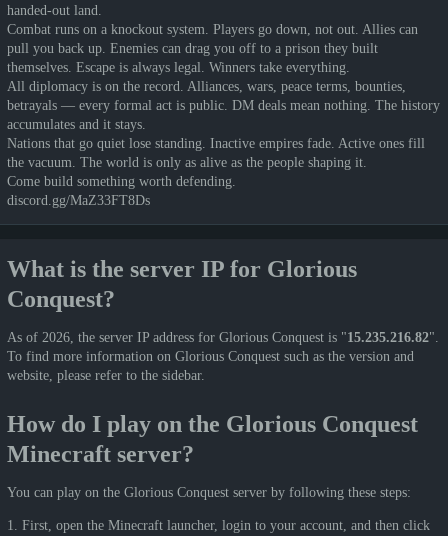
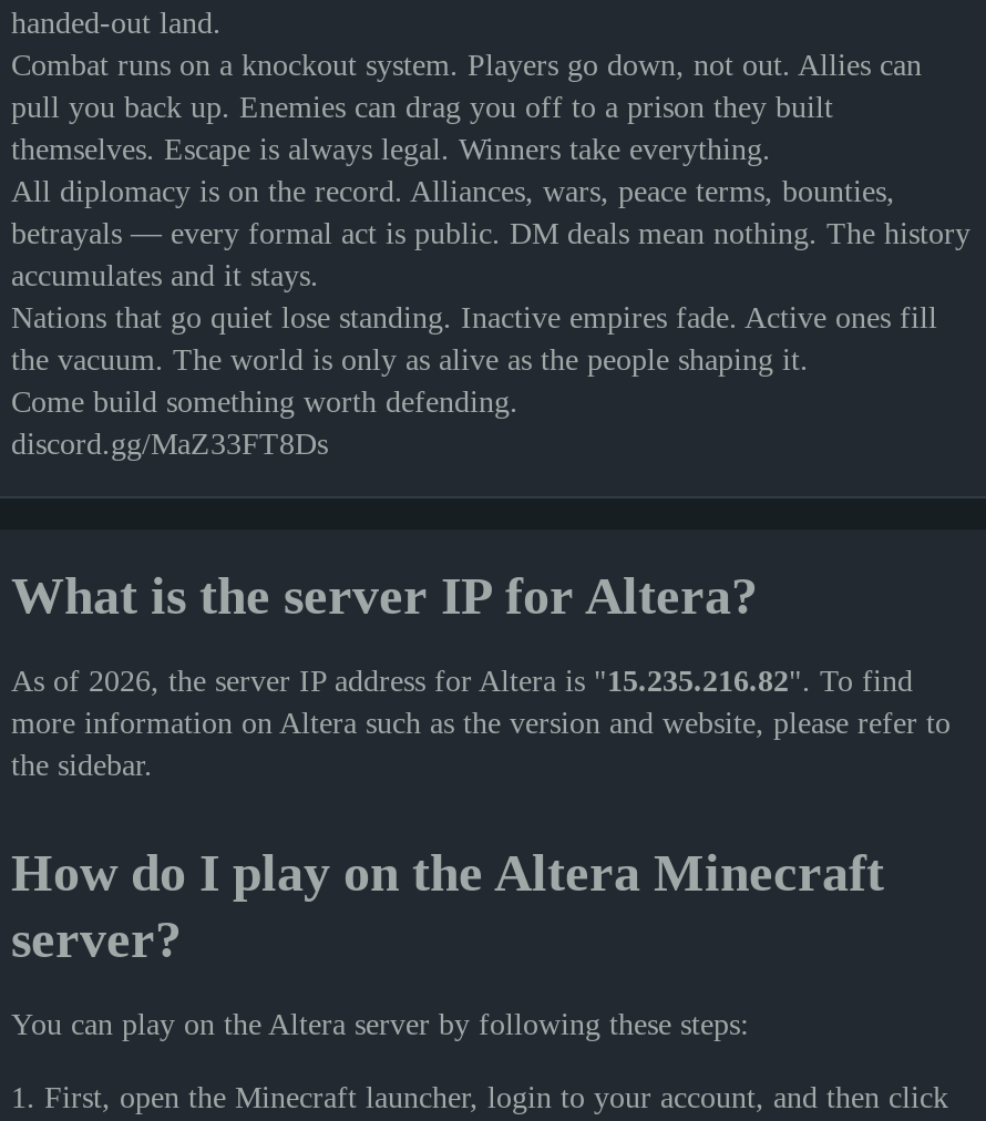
- What is the server IP for Glorious
- Conquest?
+ What is the server IP for Altera?

- As of 2026, the server IP address for Glorious Conquest is "15.235.216.82".
- To find more information on Glorious Conquest such as the version and
- website, please refer to the sidebar.
+ As of 2026, the server IP address for Altera is "15.235.216.82". To find
+ more information on Altera such as the version and website, please refer to
+ the sidebar.

- How do I play on the Glorious Conquest
- Minecraft server?
+ How do I play on the Altera Minecraft
+ server?

- You can play on the Glorious Conquest server by following these steps:
+ You can play on the Altera server by following these steps:
